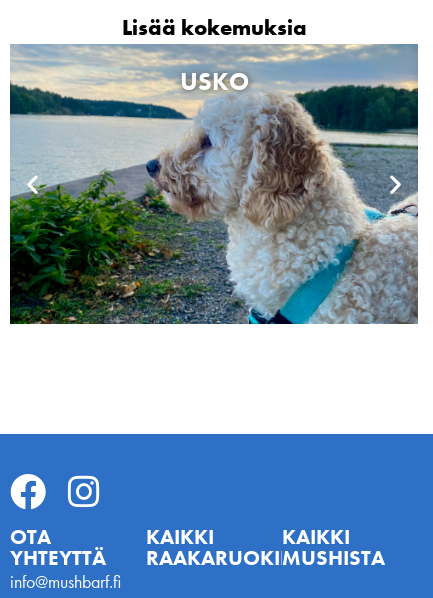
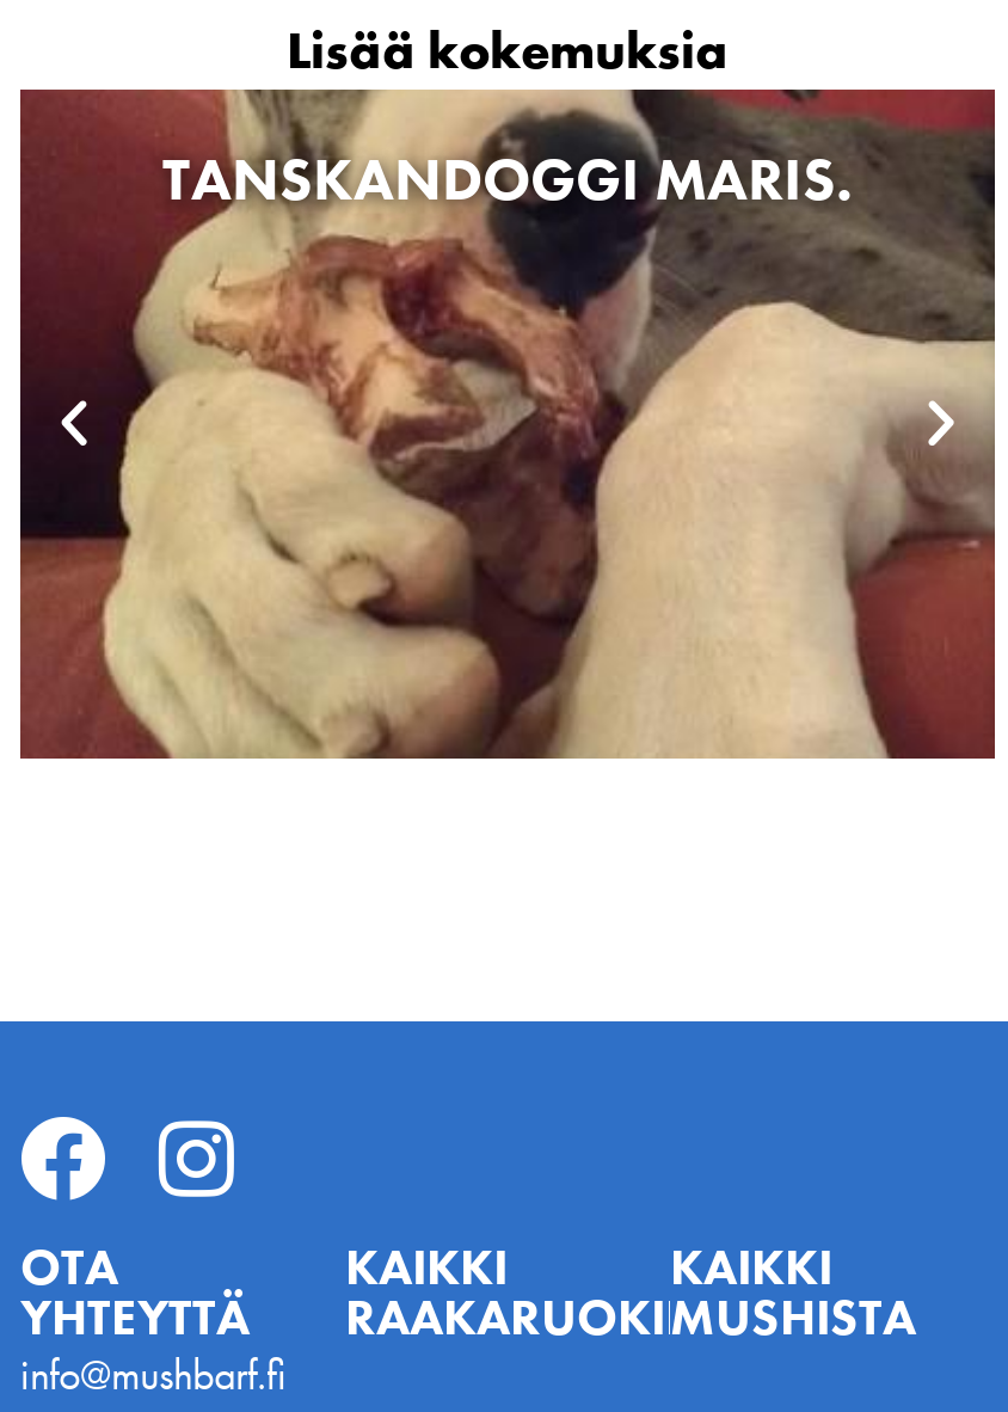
- [image]
- USKO
+ [image]
+ TANSKANDOGGI MARIS.
